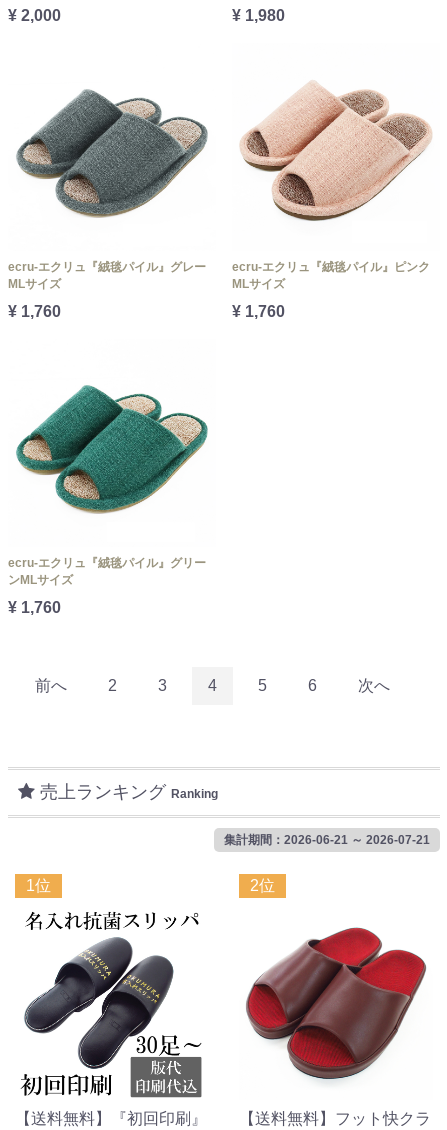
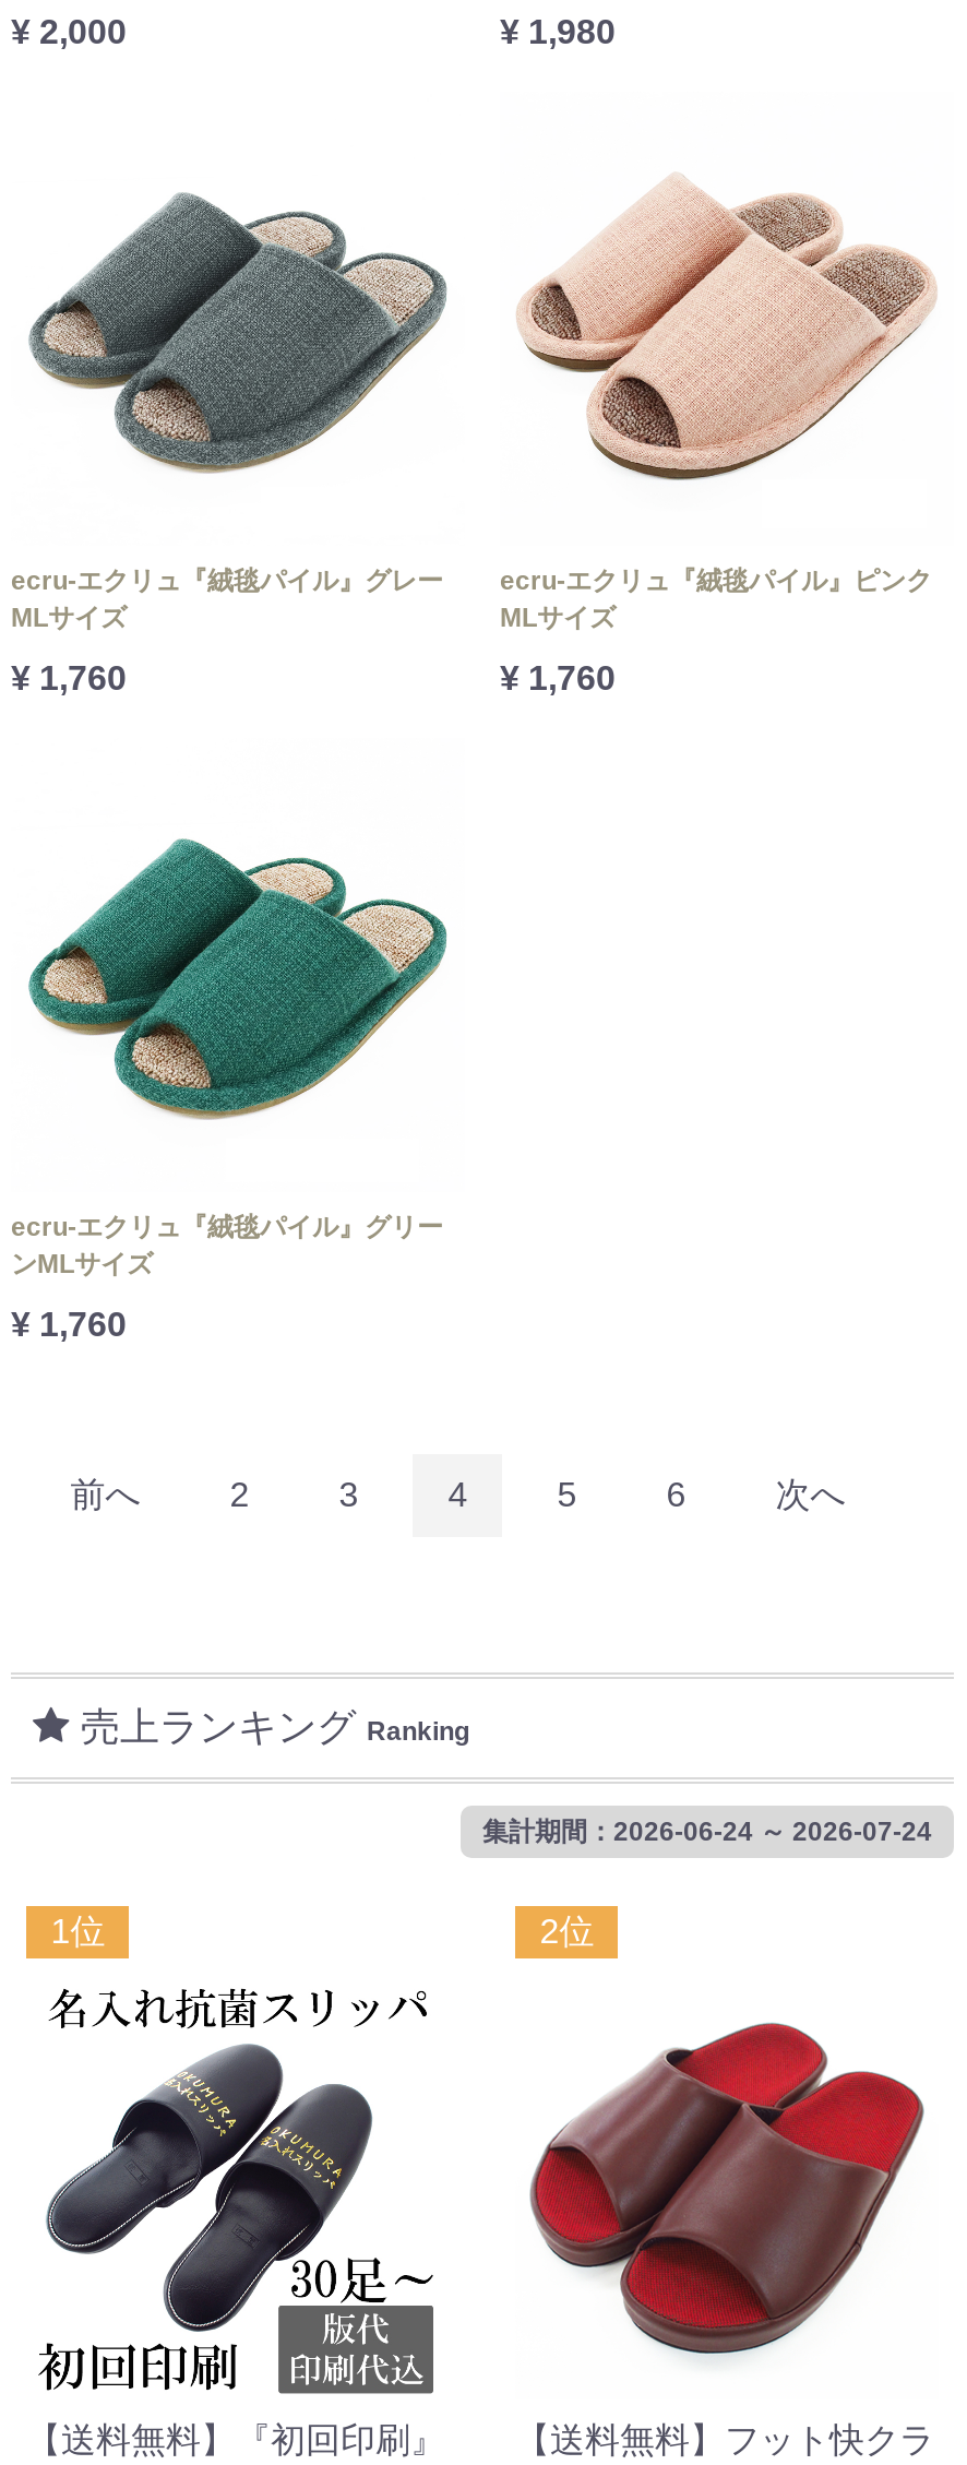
- 集計期間：2026-06-21 ～ 2026-07-21
+ 集計期間：2026-06-24 ～ 2026-07-24
